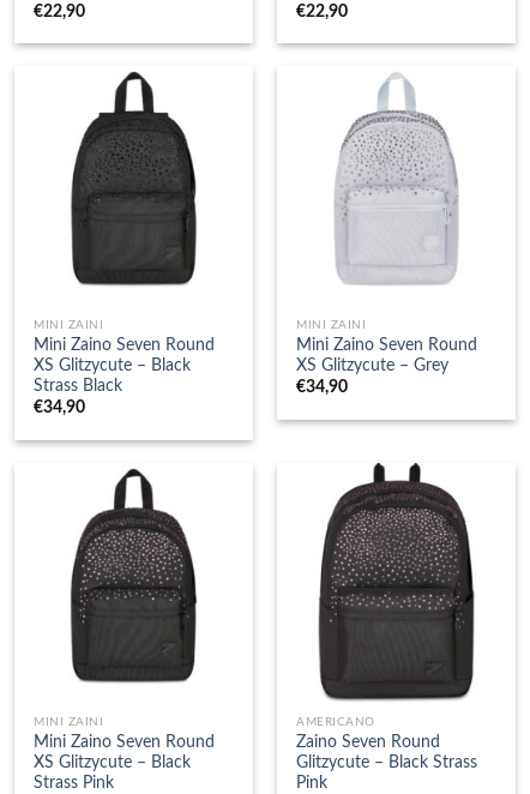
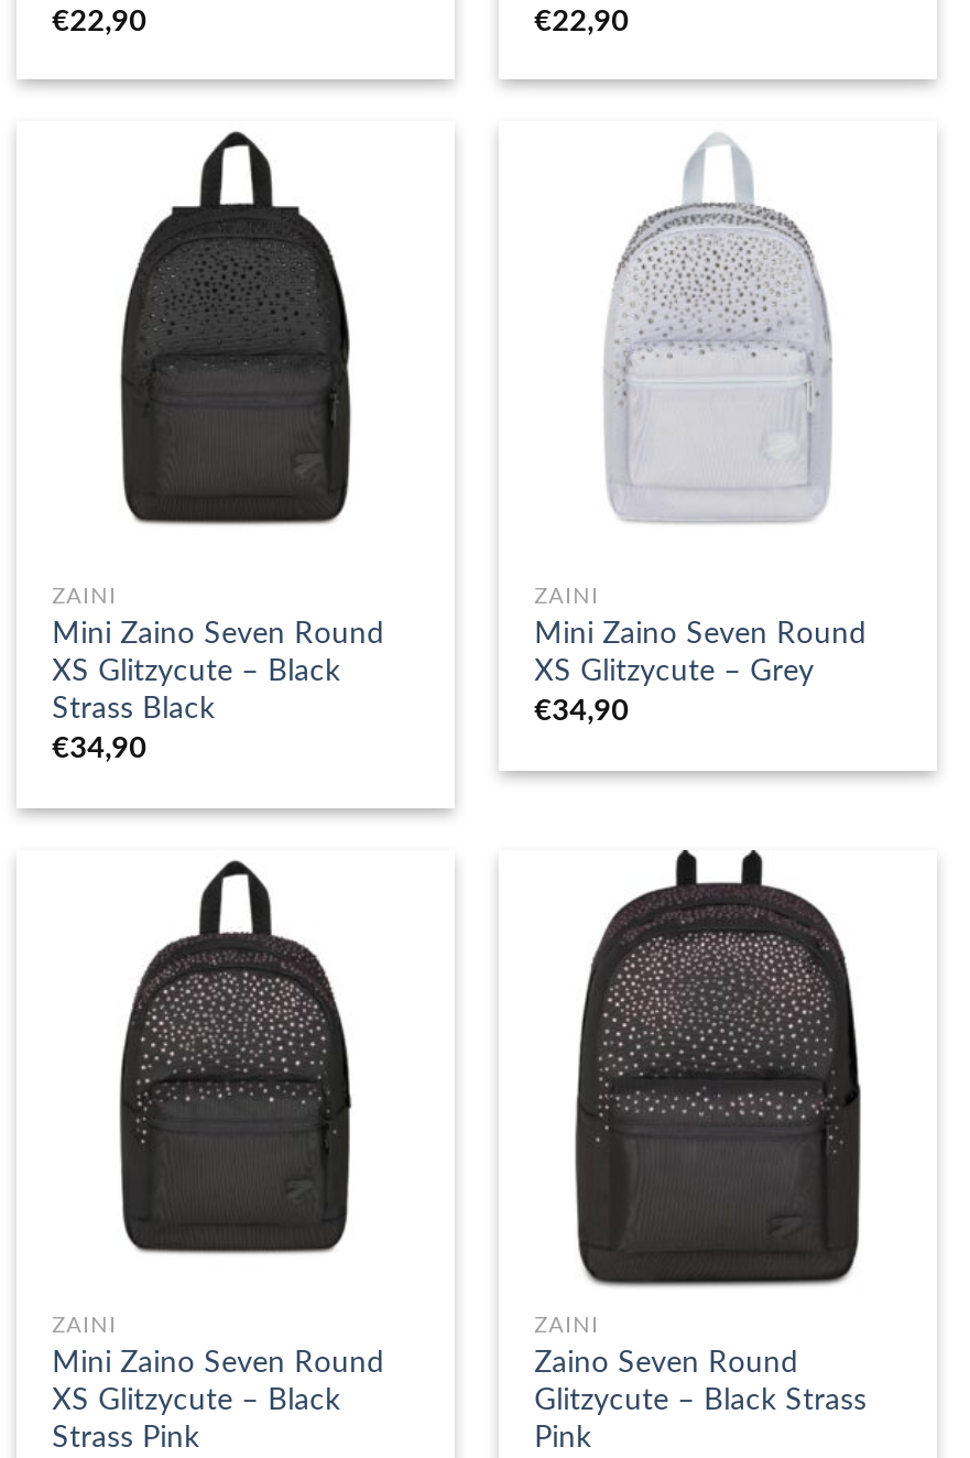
- MINI ZAINI
+ ZAINI

- MINI ZAINI
+ ZAINI

- MINI ZAINI
+ ZAINI

- AMERICANO
+ ZAINI
